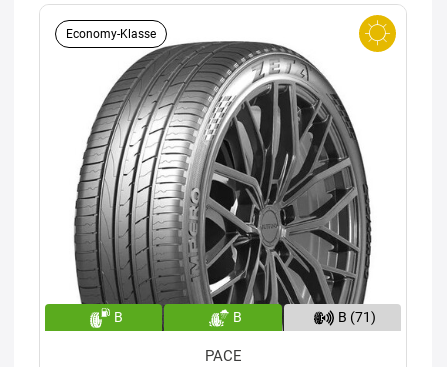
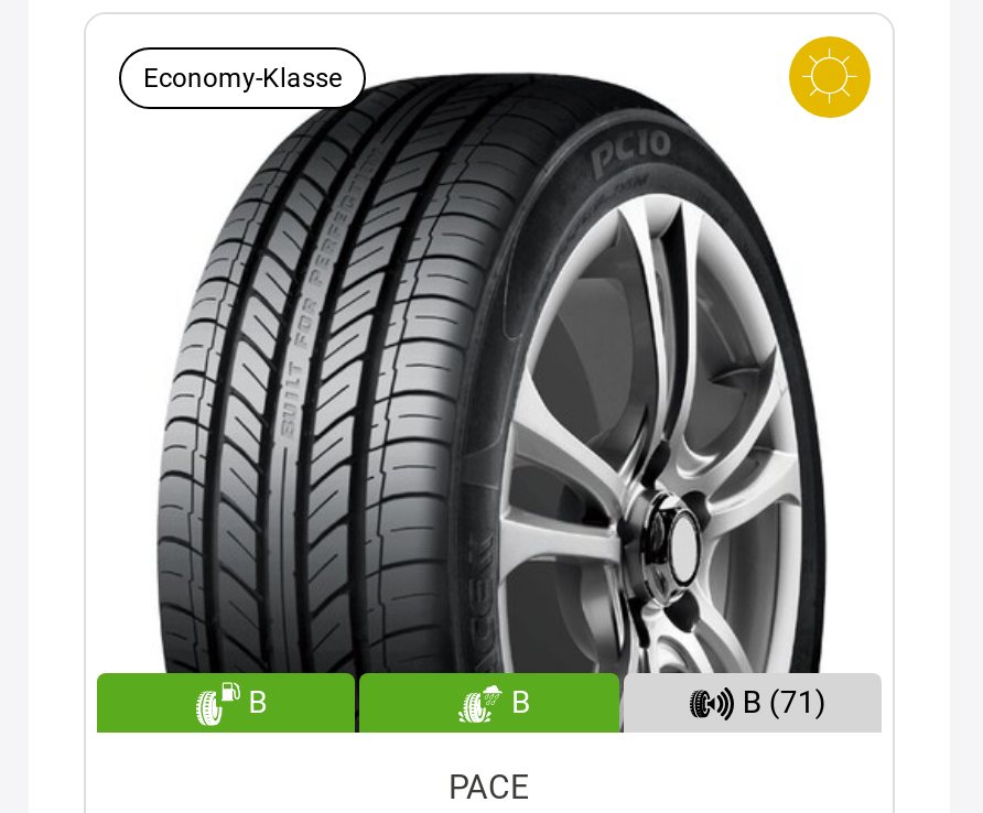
- [image]
+ [image]
